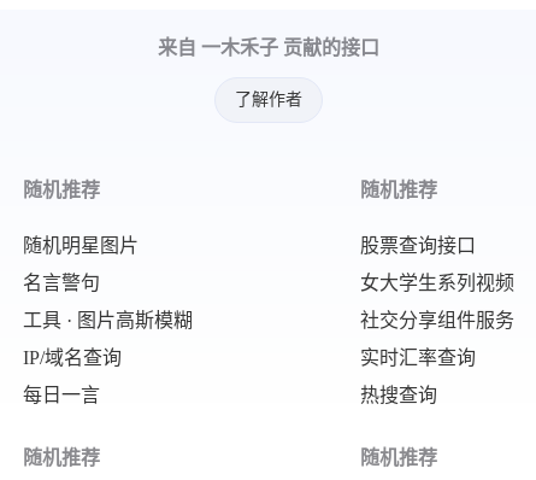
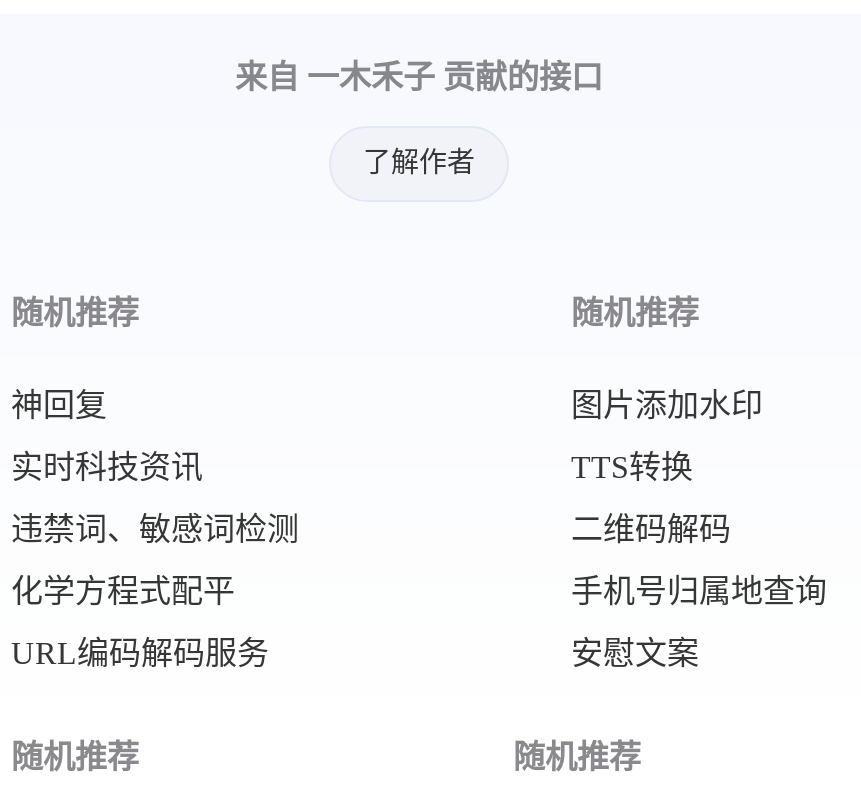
- 随机明星图片
+ 神回复

- 股票查询接口
+ 图片添加水印

- 名言警句
+ 实时科技资讯

- 女大学生系列视频
+ TTS转换

- 工具 · 图片高斯模糊
+ 违禁词、敏感词检测

- 社交分享组件服务
+ 二维码解码

- IP/域名查询
+ 化学方程式配平

- 实时汇率查询
+ 手机号归属地查询

- 每日一言
+ URL编码解码服务

- 热搜查询
+ 安慰文案
